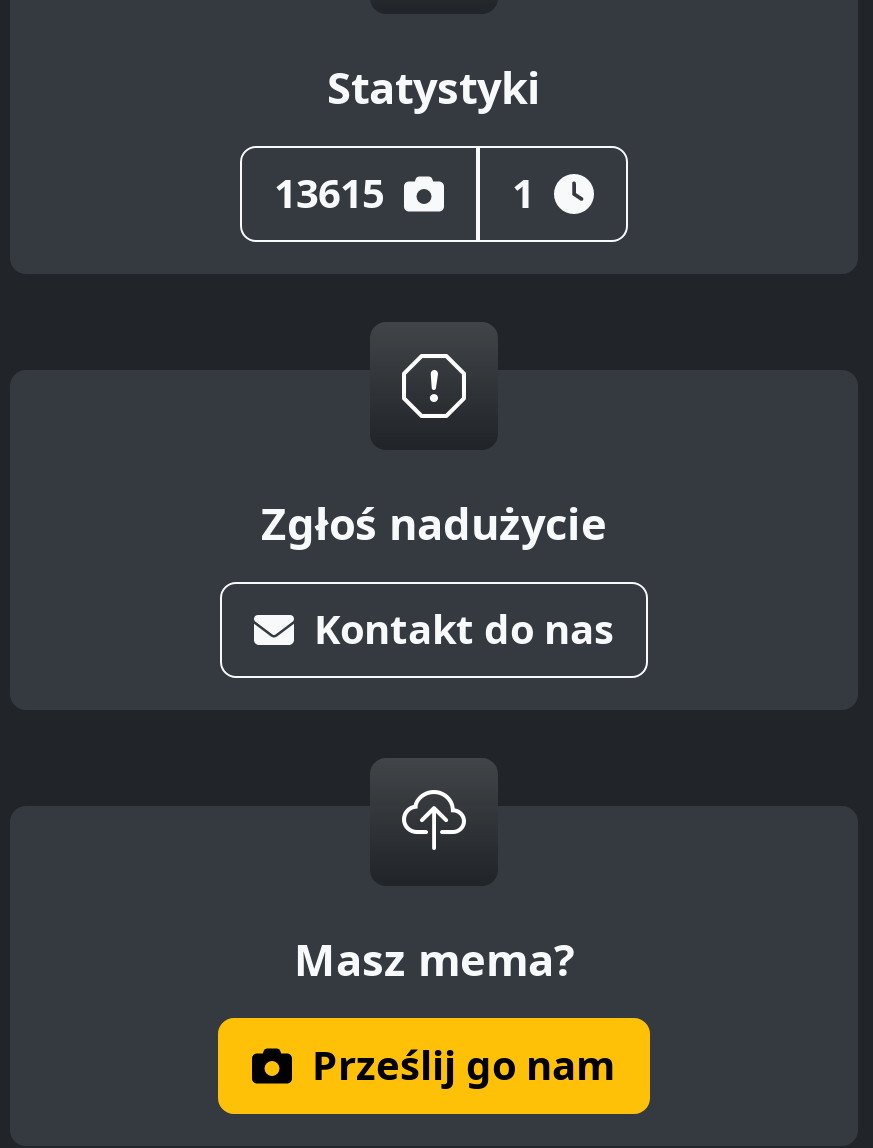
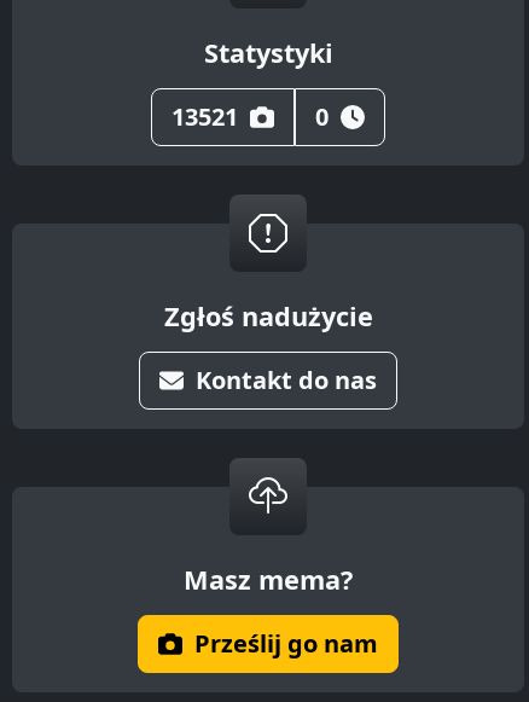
- 13615
+ 13521

- 1
+ 0
